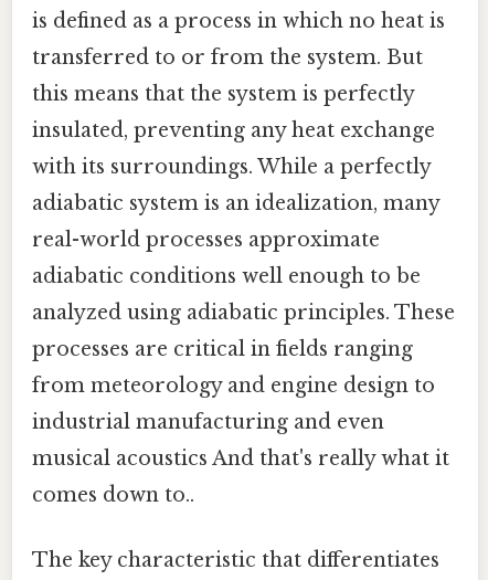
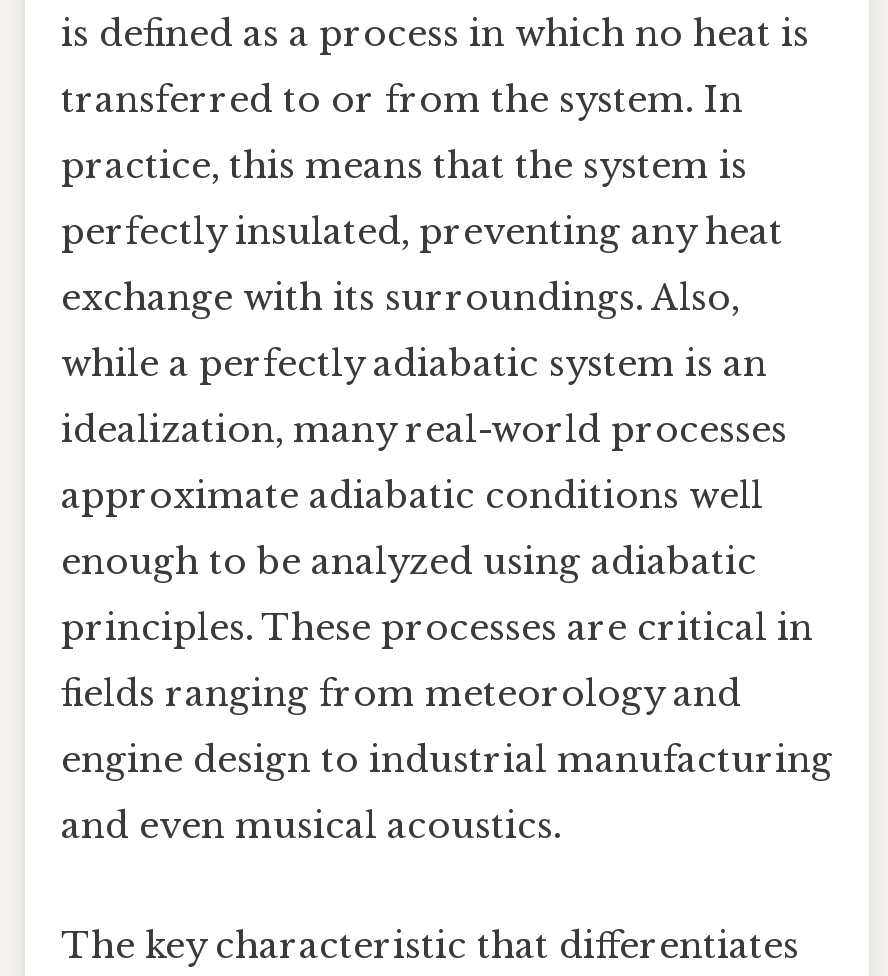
- transferred to or from the system. But
- this means that the system is perfectly
- insulated, preventing any heat exchange
- with its surroundings. While a perfectly
- adiabatic system is an idealization, many
- real-world processes approximate
- adiabatic conditions well enough to be
- analyzed using adiabatic principles. These
- processes are critical in fields ranging
- from meteorology and engine design to
- industrial manufacturing and even
- musical acoustics And that's really what it
- comes down to..
+ transferred to or from the system. In
+ practice, this means that the system is
+ perfectly insulated, preventing any heat
+ exchange with its surroundings. Also,
+ while a perfectly adiabatic system is an
+ idealization, many real-world processes
+ approximate adiabatic conditions well
+ enough to be analyzed using adiabatic
+ principles. These processes are critical in
+ fields ranging from meteorology and
+ engine design to industrial manufacturing
+ and even musical acoustics.
